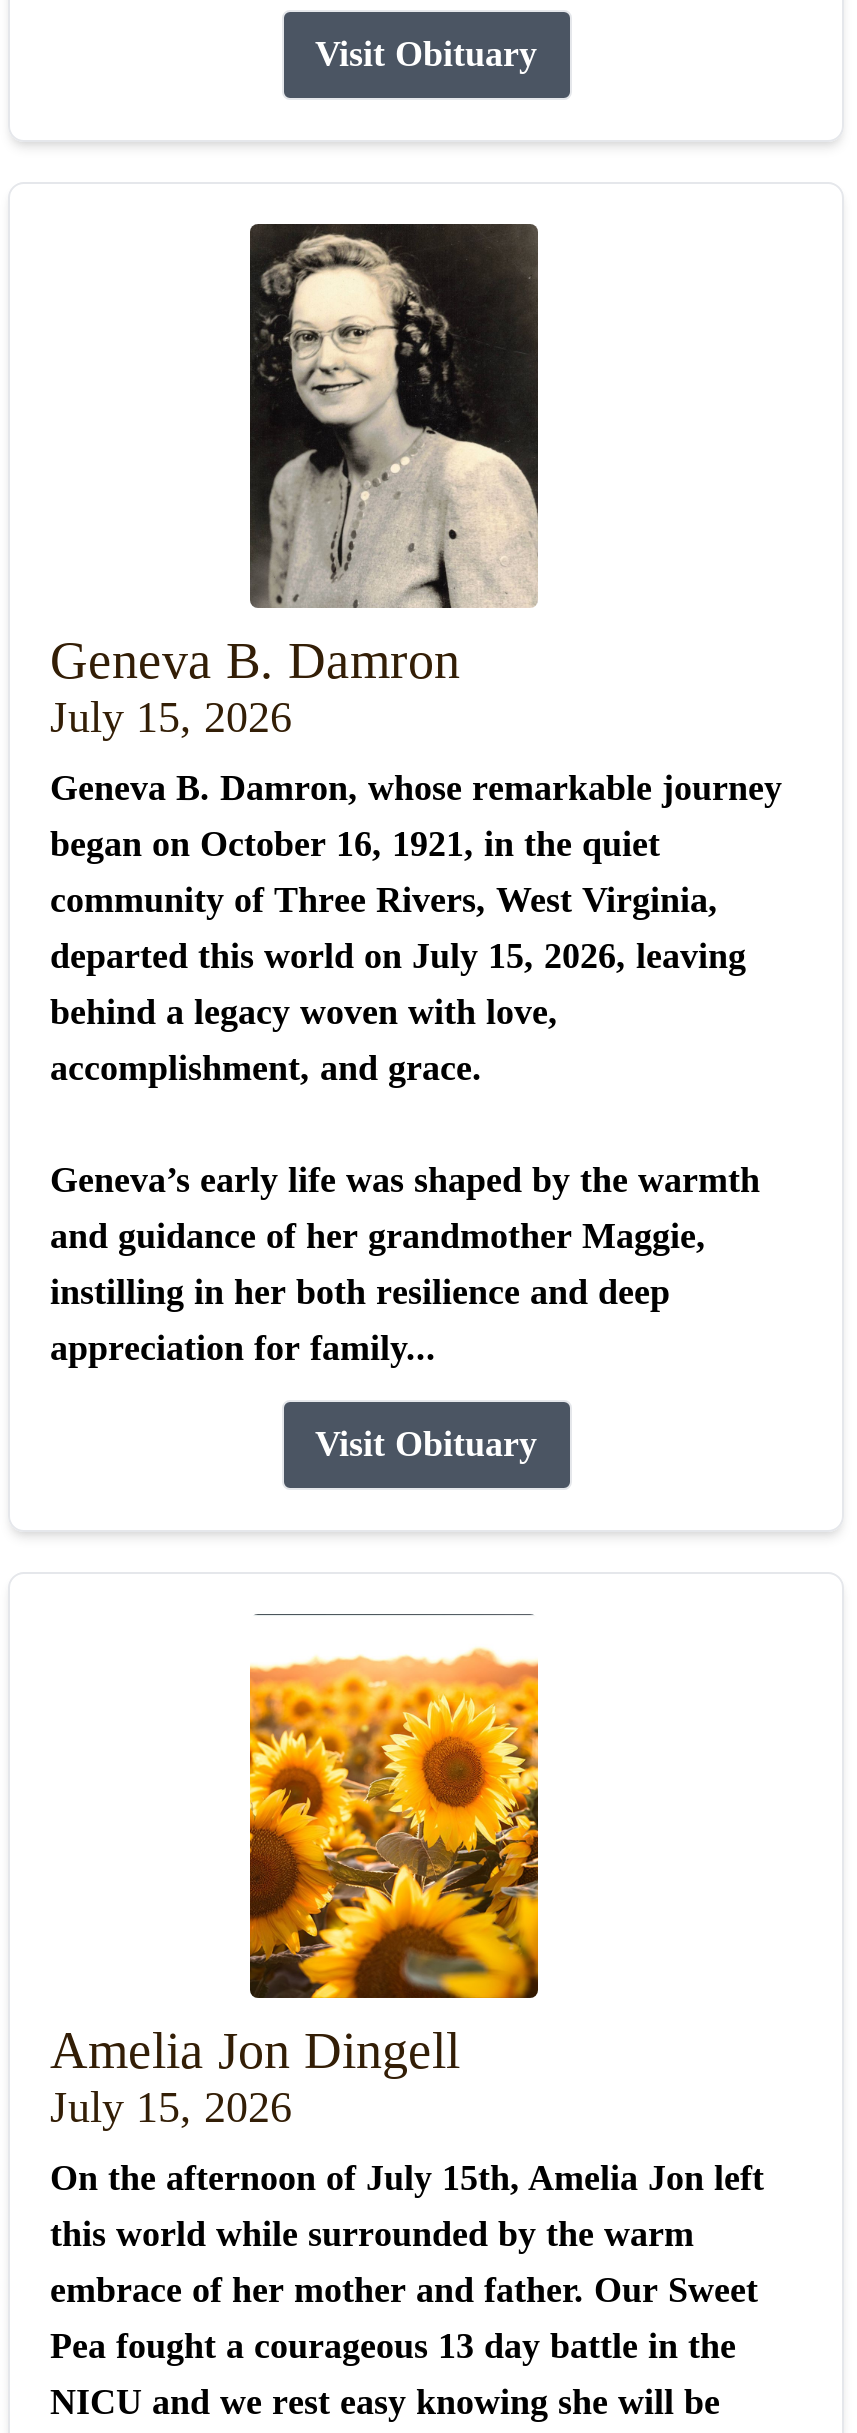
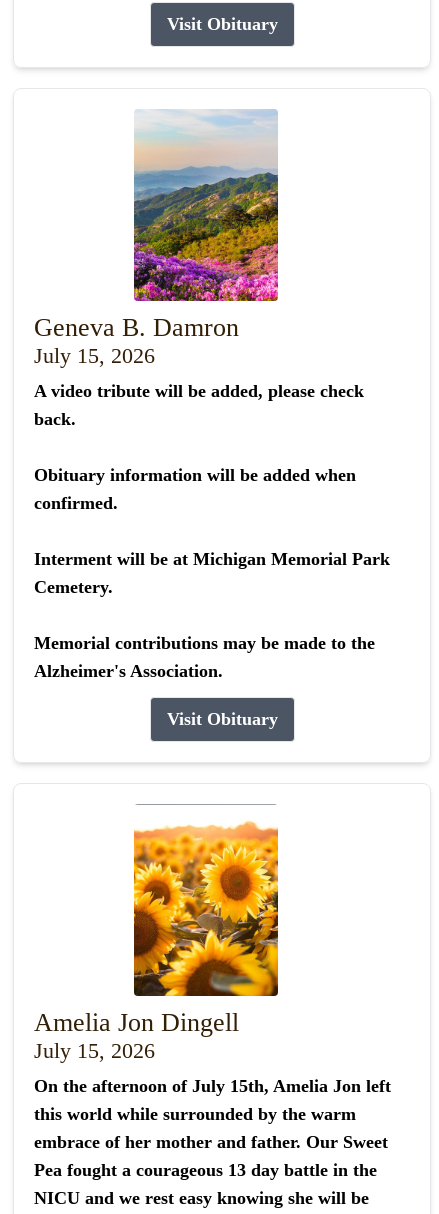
- [image]
+ [image]

- Geneva B. Damron, whose remarkable journey
- began on October 16, 1921, in the quiet
- community of Three Rivers, West Virginia,
- departed this world on July 15, 2026, leaving
- behind a legacy woven with love,
- accomplishment, and grace.
- Geneva’s early life was shaped by the warmth
- and guidance of her grandmother Maggie,
- instilling in her both resilience and deep
- appreciation for family...
+ A video tribute will be added, please check
+ back.
+ Obituary information will be added when
+ confirmed.
+ Interment will be at Michigan Memorial Park
+ Cemetery.
+ Memorial contributions may be made to the
+ Alzheimer's Association.
